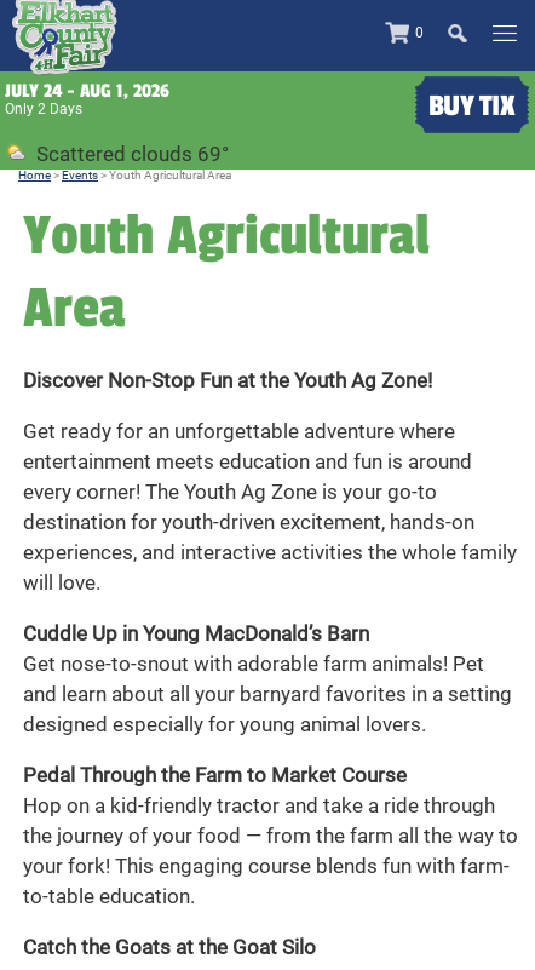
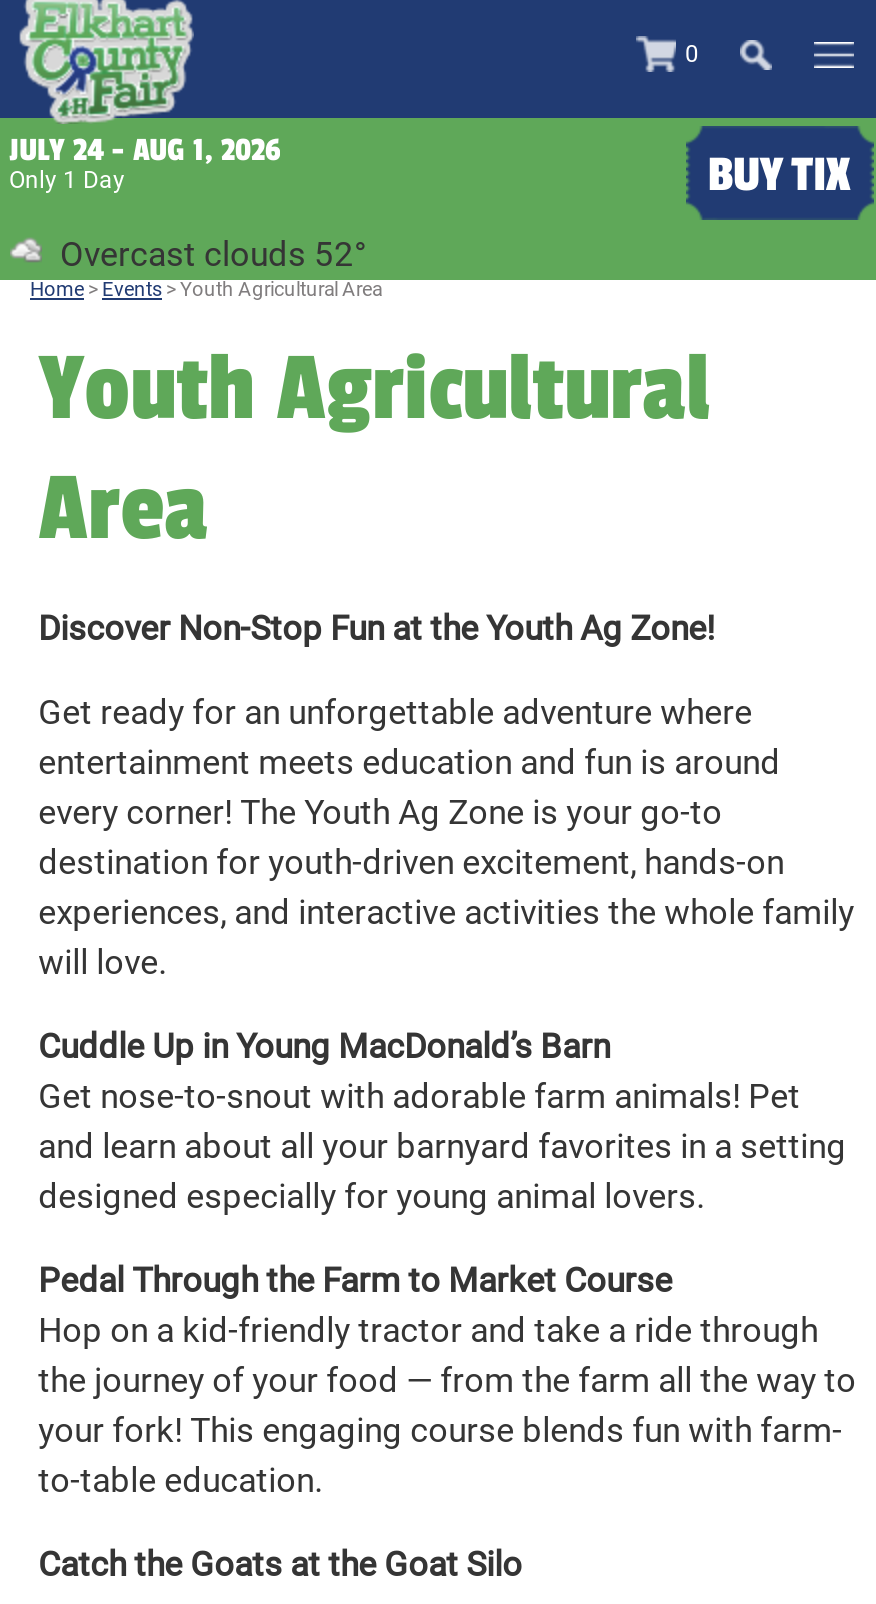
- 2 Days
+ 1 Day

- Scattered clouds 69°
+ Overcast clouds 52°
